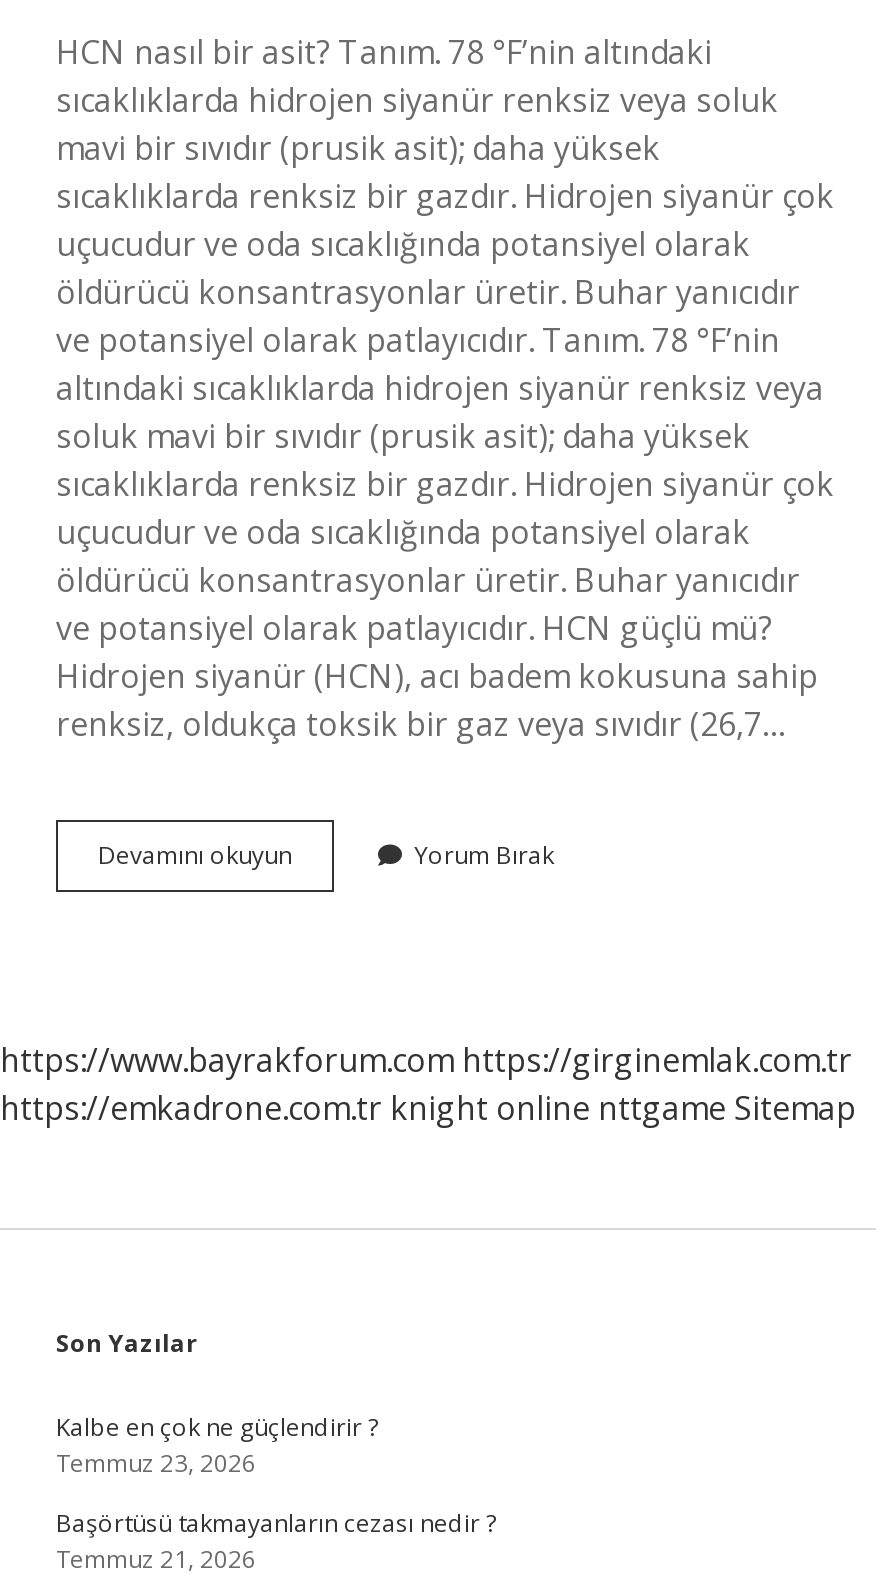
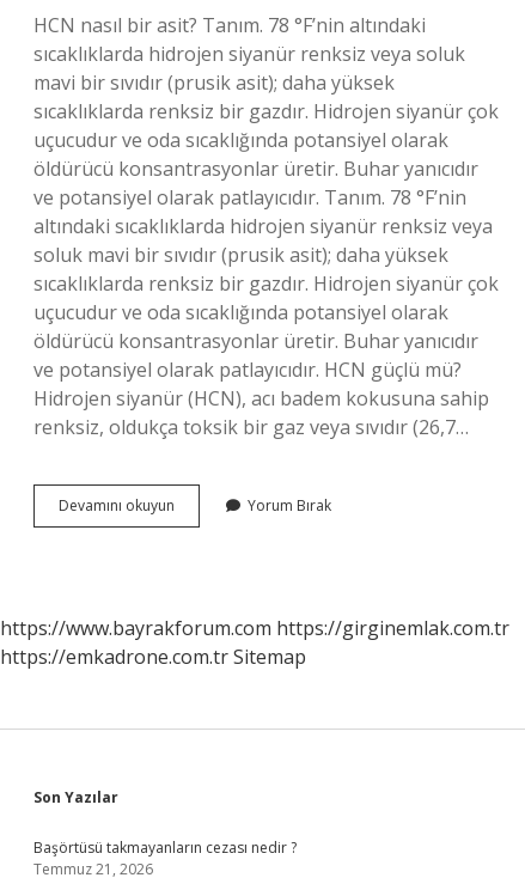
- https://emkadrone.com.tr knight online nttgame Sitemap
+ https://emkadrone.com.tr Sitemap

- Kalbe en çok ne güçlendirir ?
- Temmuz 23, 2026
